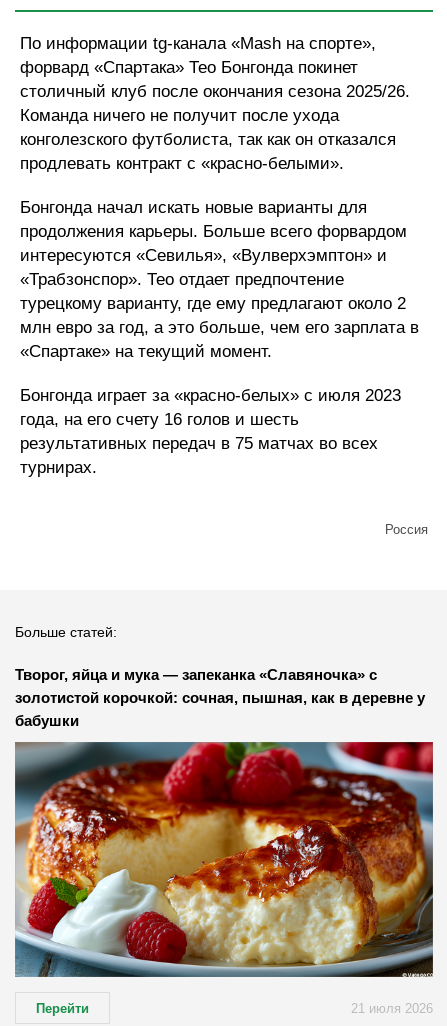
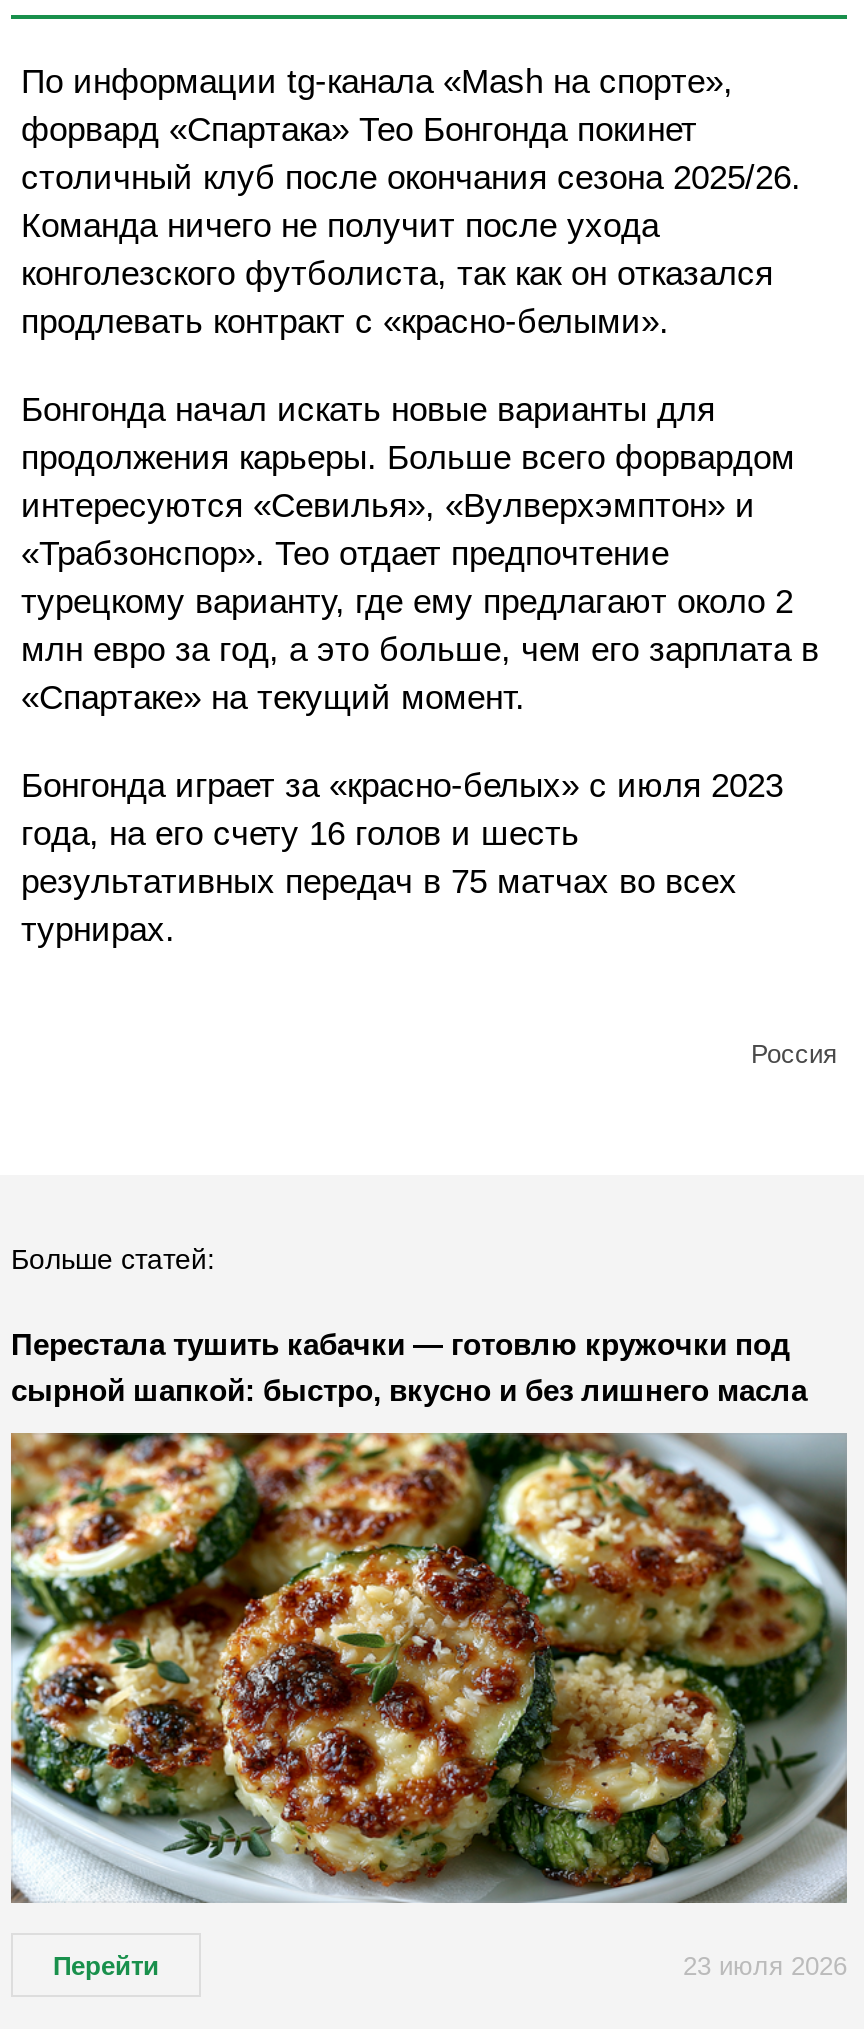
- Творог, яйца и мука — запеканка «Славяночка» с
- золотистой корочкой: сочная, пышная, как в деревне у
- бабушки
+ Перестала тушить кабачки — готовлю кружочки под
+ сырной шапкой: быстро, вкусно и без лишнего масла

- [image]
- 21 июля 2026
+ [image]
+ 23 июля 2026
